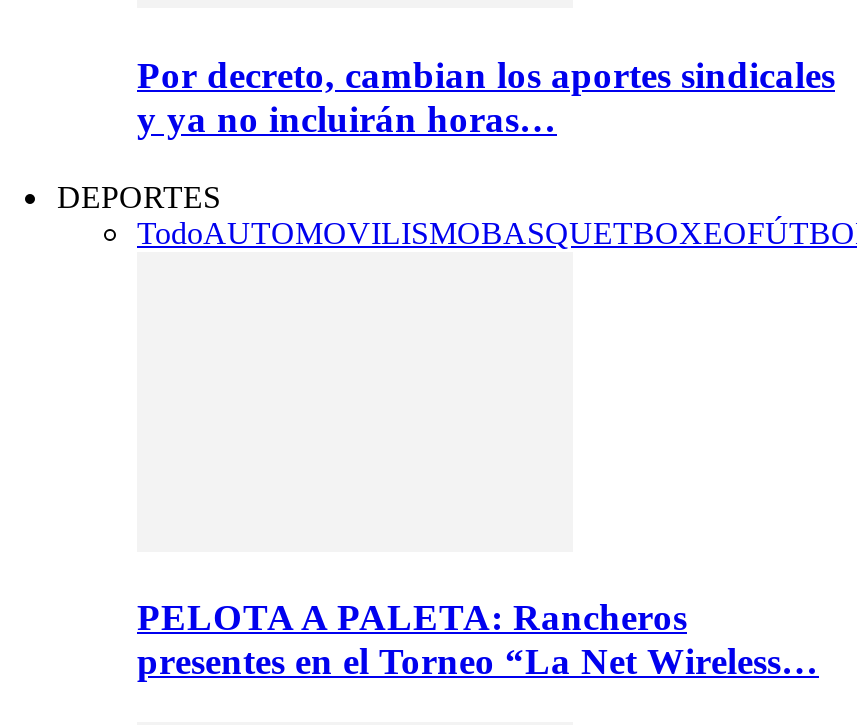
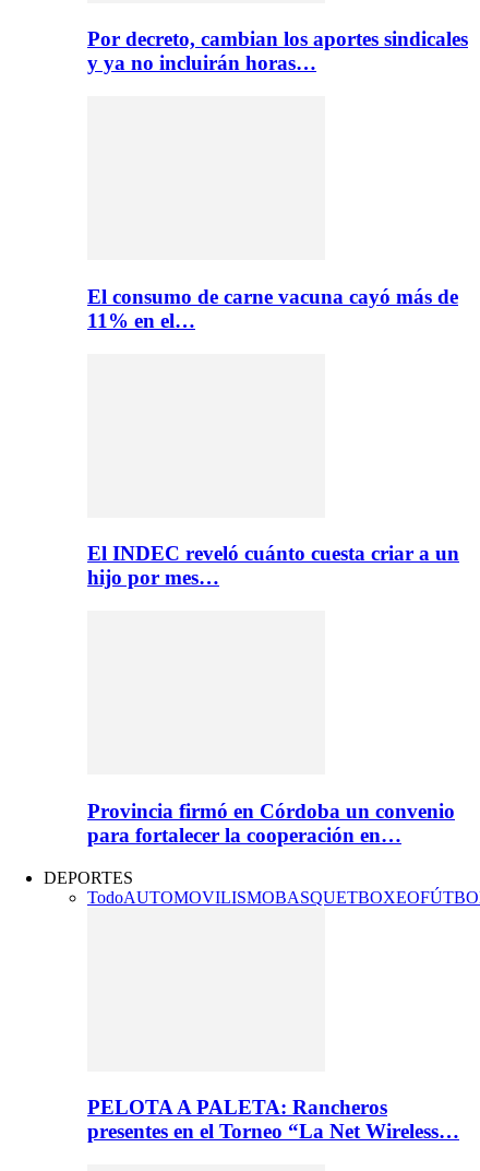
+ El consumo de carne vacuna cayó más de
+ 11% en el…

+ El INDEC reveló cuánto cuesta criar a un
+ hijo por mes…

+ Provincia firmó en Córdoba un convenio
+ para fortalecer la cooperación en…
